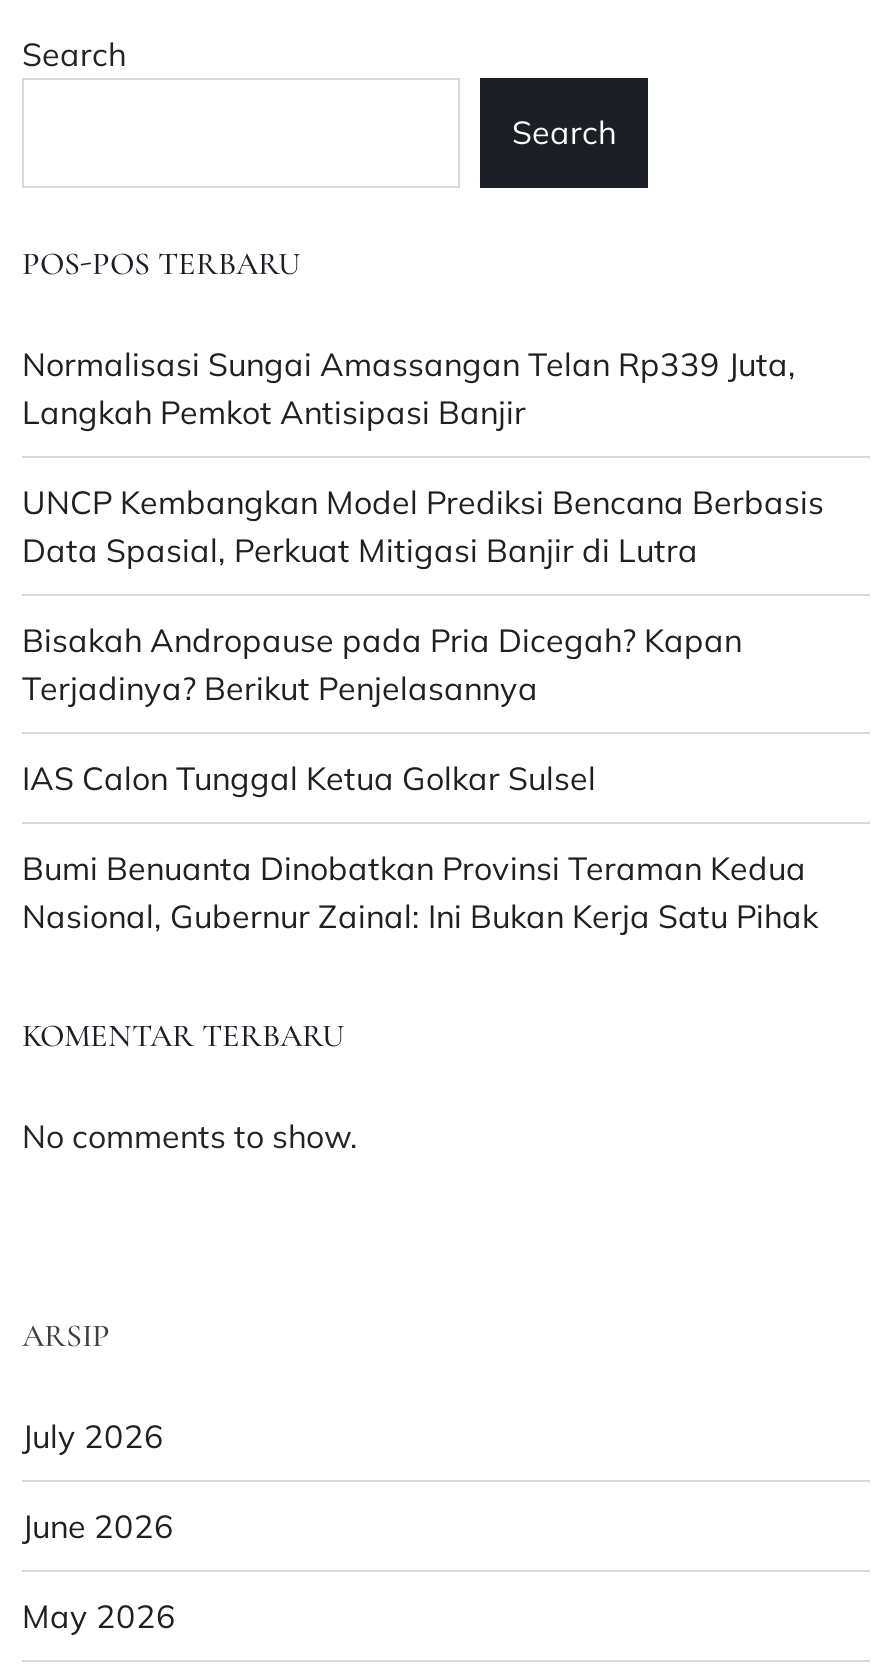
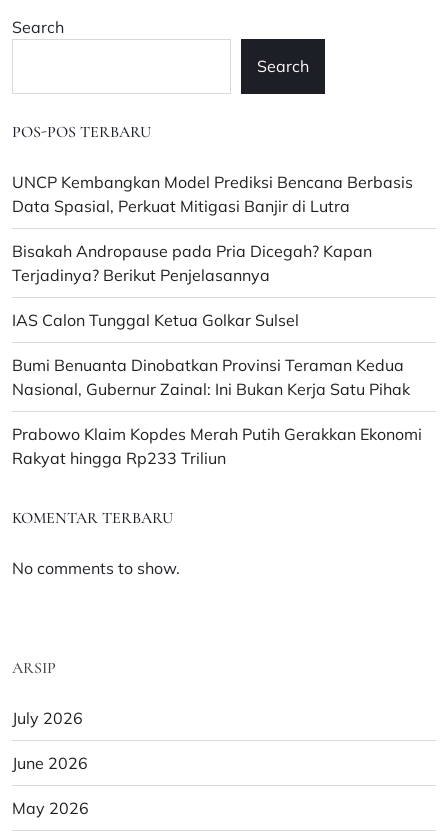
- Normalisasi Sungai Amassangan Telan Rp339 Juta,
- Langkah Pemkot Antisipasi Banjir

moved up: UNCP Kembangkan Model Prediksi Bencana Berbasis | Data Spasial, Perkuat Mitigasi Banjir di Lutra | Bisakah Andropause pada Pria Dicegah? Kapan | Terjadinya? Berikut Penjelasannya | IAS Calon Tunggal Ketua Golkar Sulsel | Bumi Benuanta Dinobatkan Provinsi Teraman Kedua | Nasional, Gubernur Zainal: Ini Bukan Kerja Satu Pihak

+ Prabowo Klaim Kopdes Merah Putih Gerakkan Ekonomi
+ Rakyat hingga Rp233 Triliun
